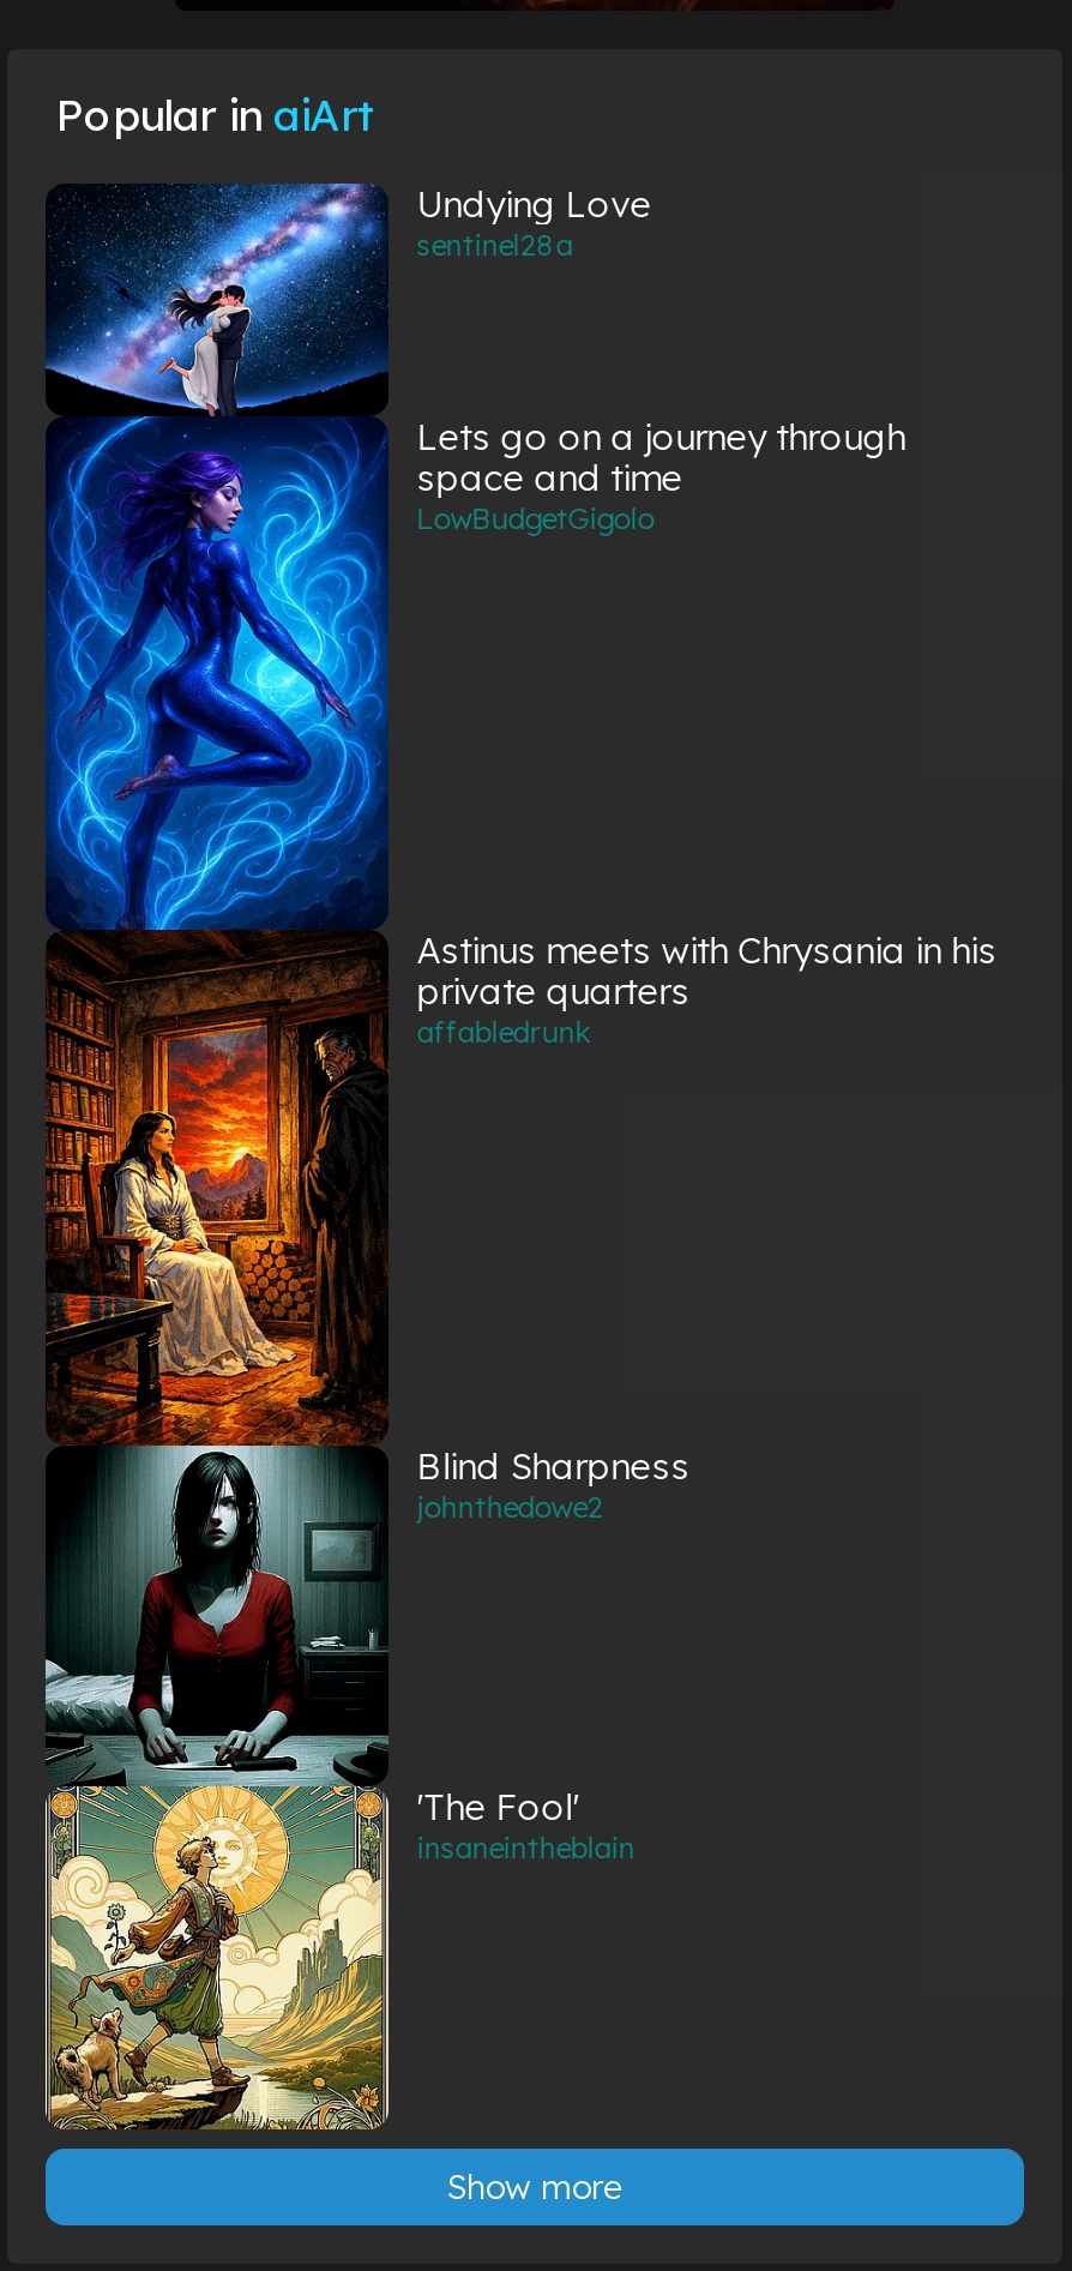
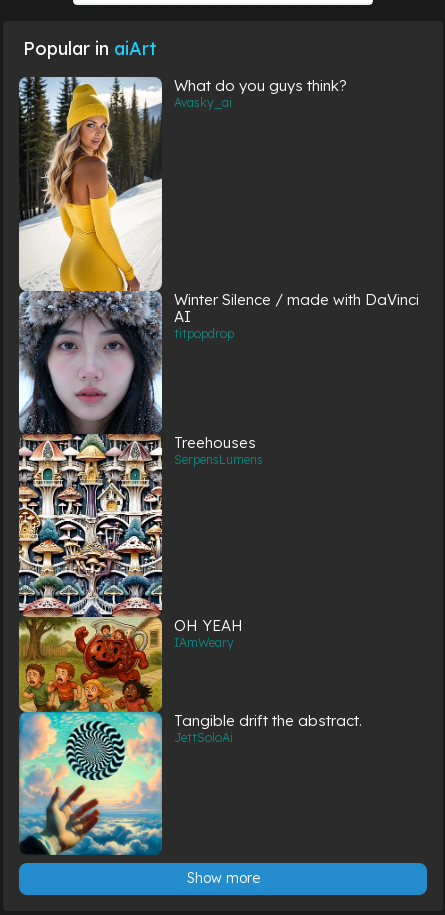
- [image]
- Undying Love
- sentinel28a
+ [image]
+ What do you guys think?
+ Avasky_ai

- Lets go on a journey through
- space and time
- LowBudgetGigolo
+ Winter Silence / made with DaVinci
+ AI
+ titpopdrop

- Astinus meets with Chrysania in his
- private quarters
- affabledrunk
+ Treehouses
+ SerpensLumens

- Blind Sharpness
- johnthedowe2
+ OH YEAH
+ IAmWeary

- 'The Fool'
- insaneintheblain
+ Tangible drift the abstract.
+ JettSoloAi
